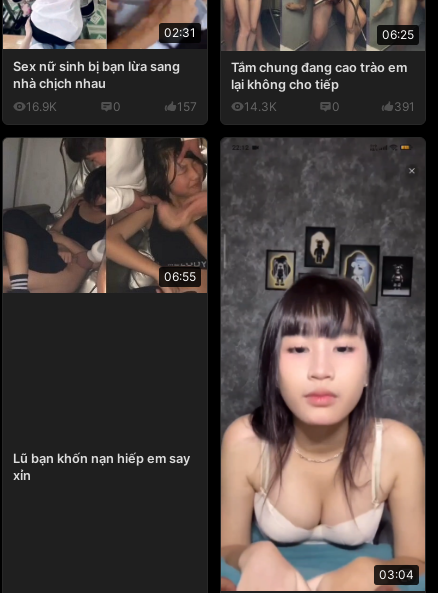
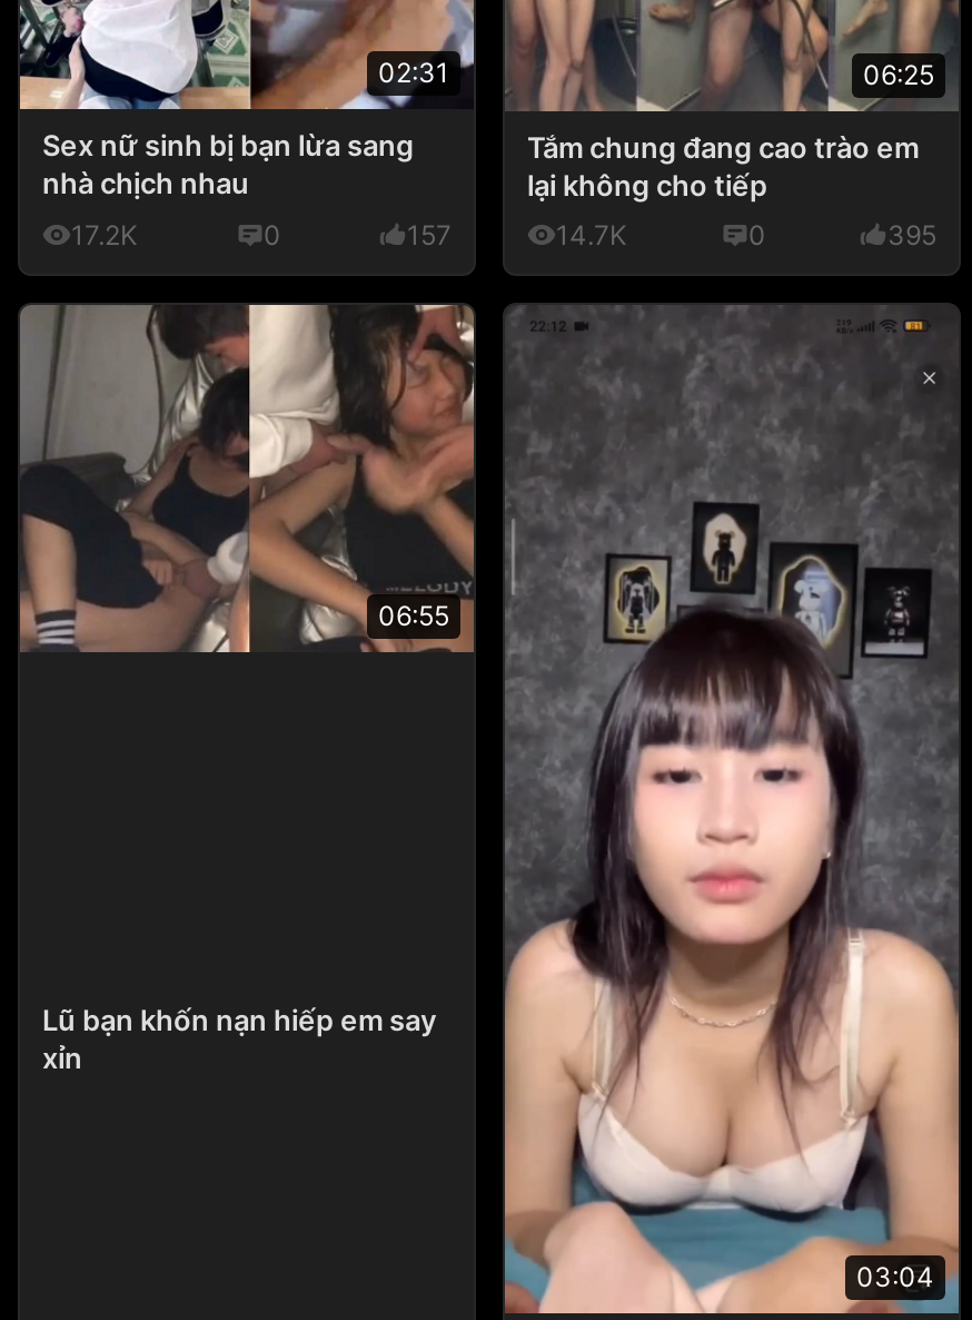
- 16.9K
+ 17.2K

- 14.3K
+ 14.7K

- 391
+ 395
